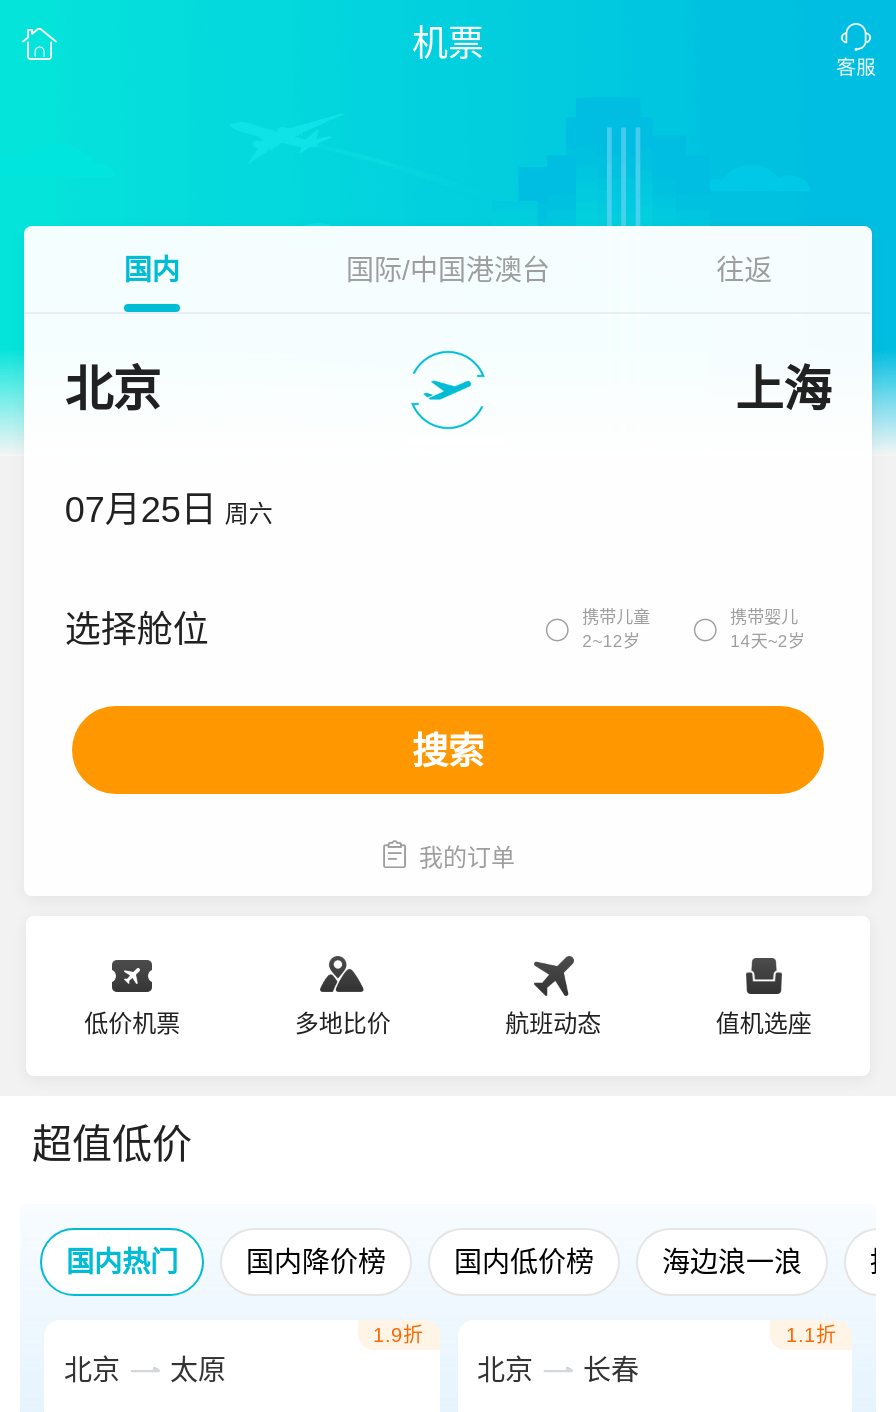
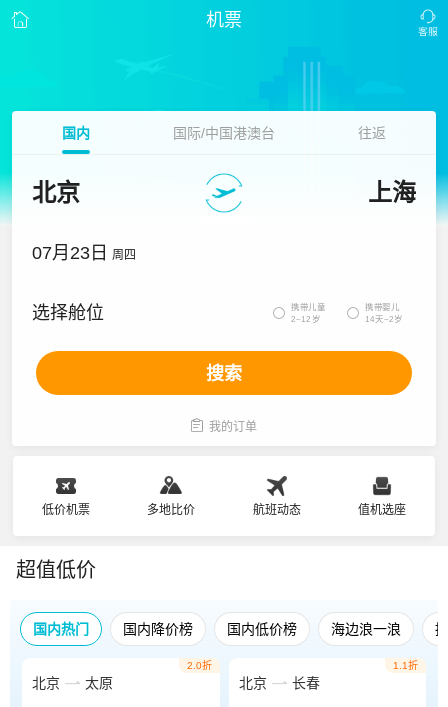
- 07月25日 周六
+ 07月23日 周四

- 1.9折
+ 2.0折
